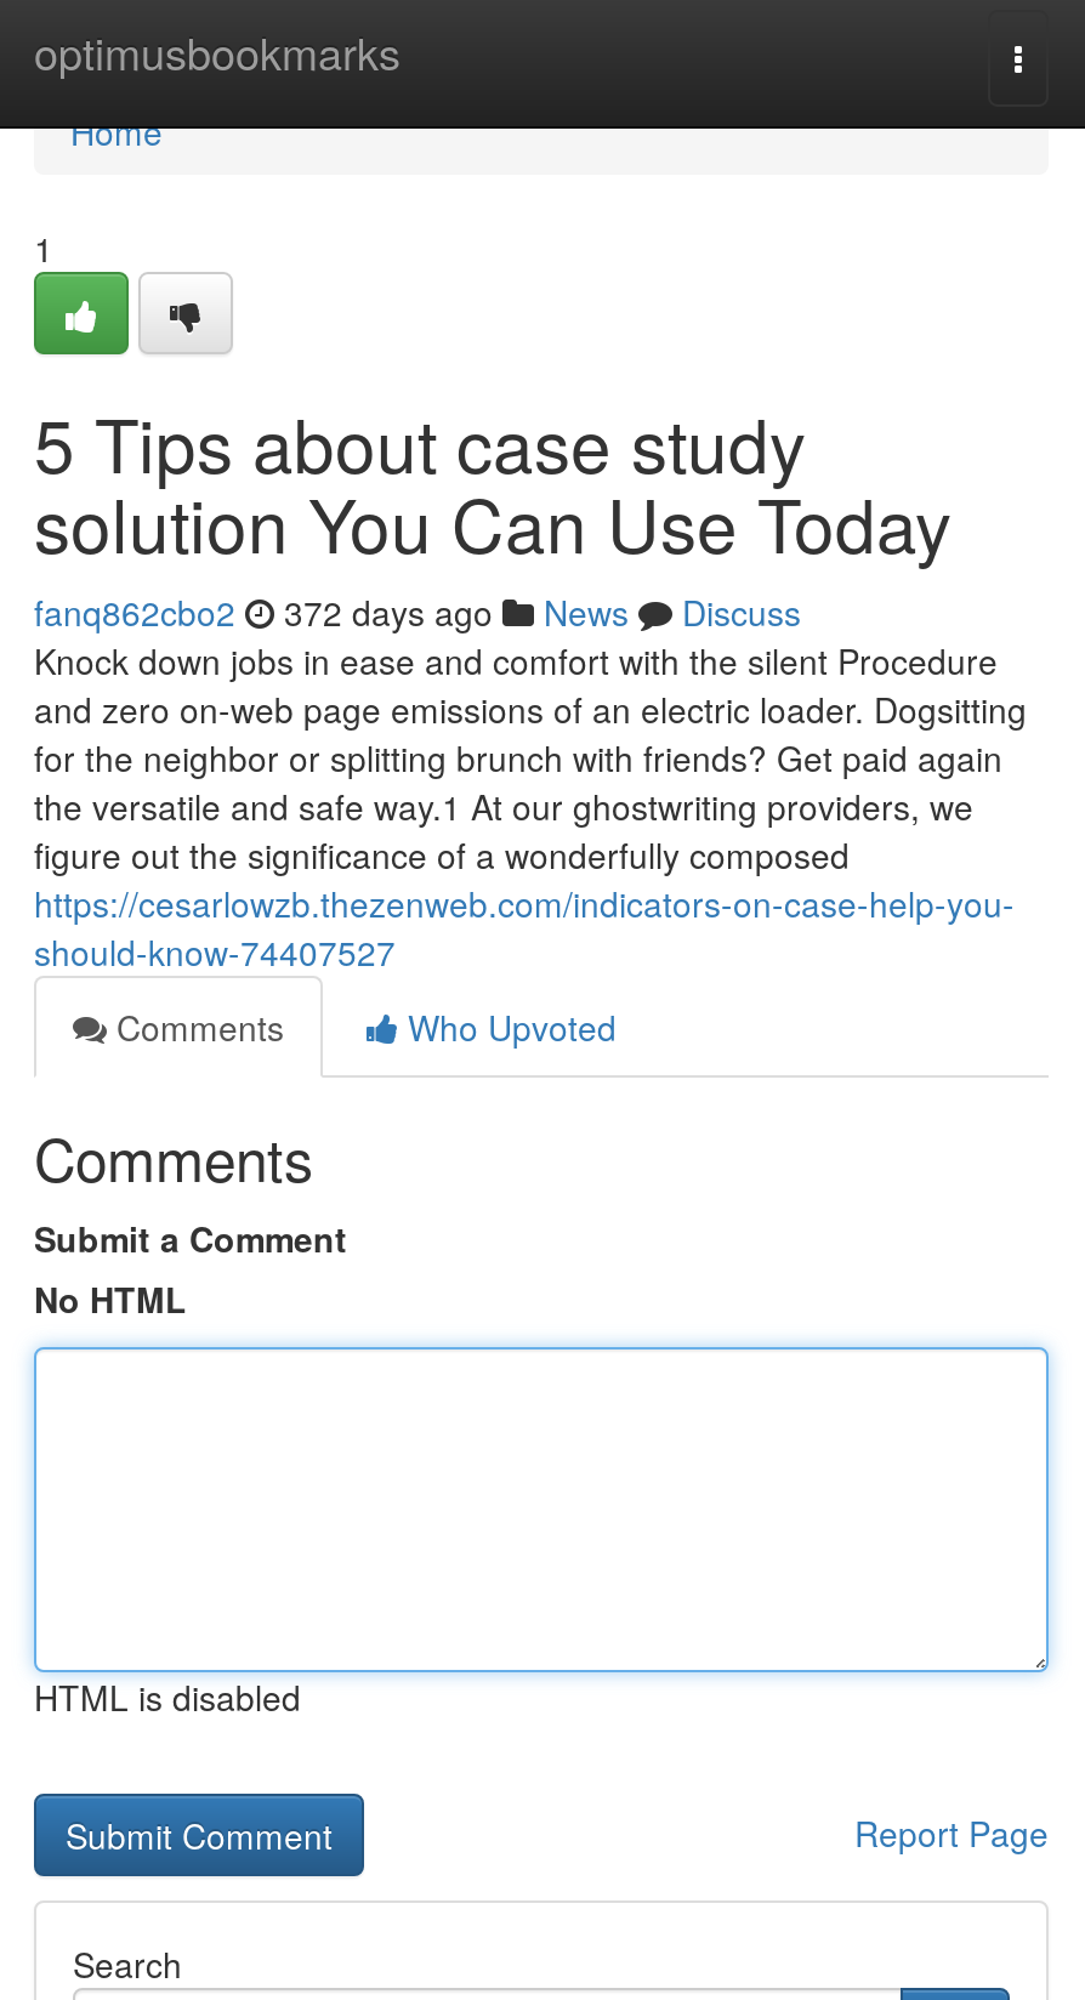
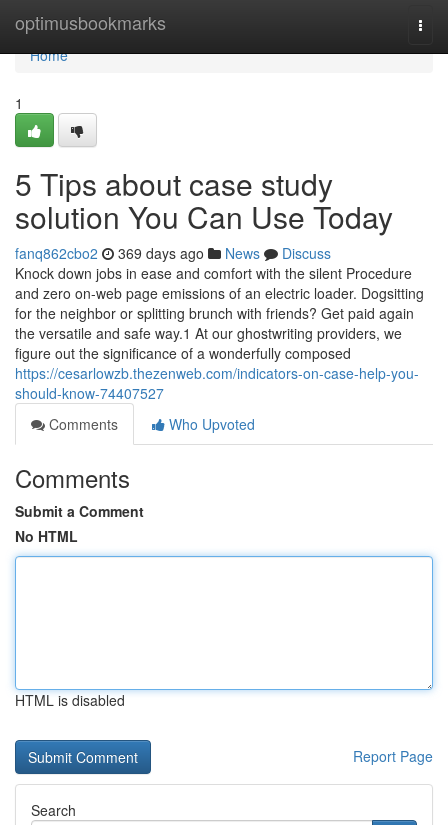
- fanq862cbo2 372 days ago News Discuss
+ fanq862cbo2 369 days ago News Discuss
